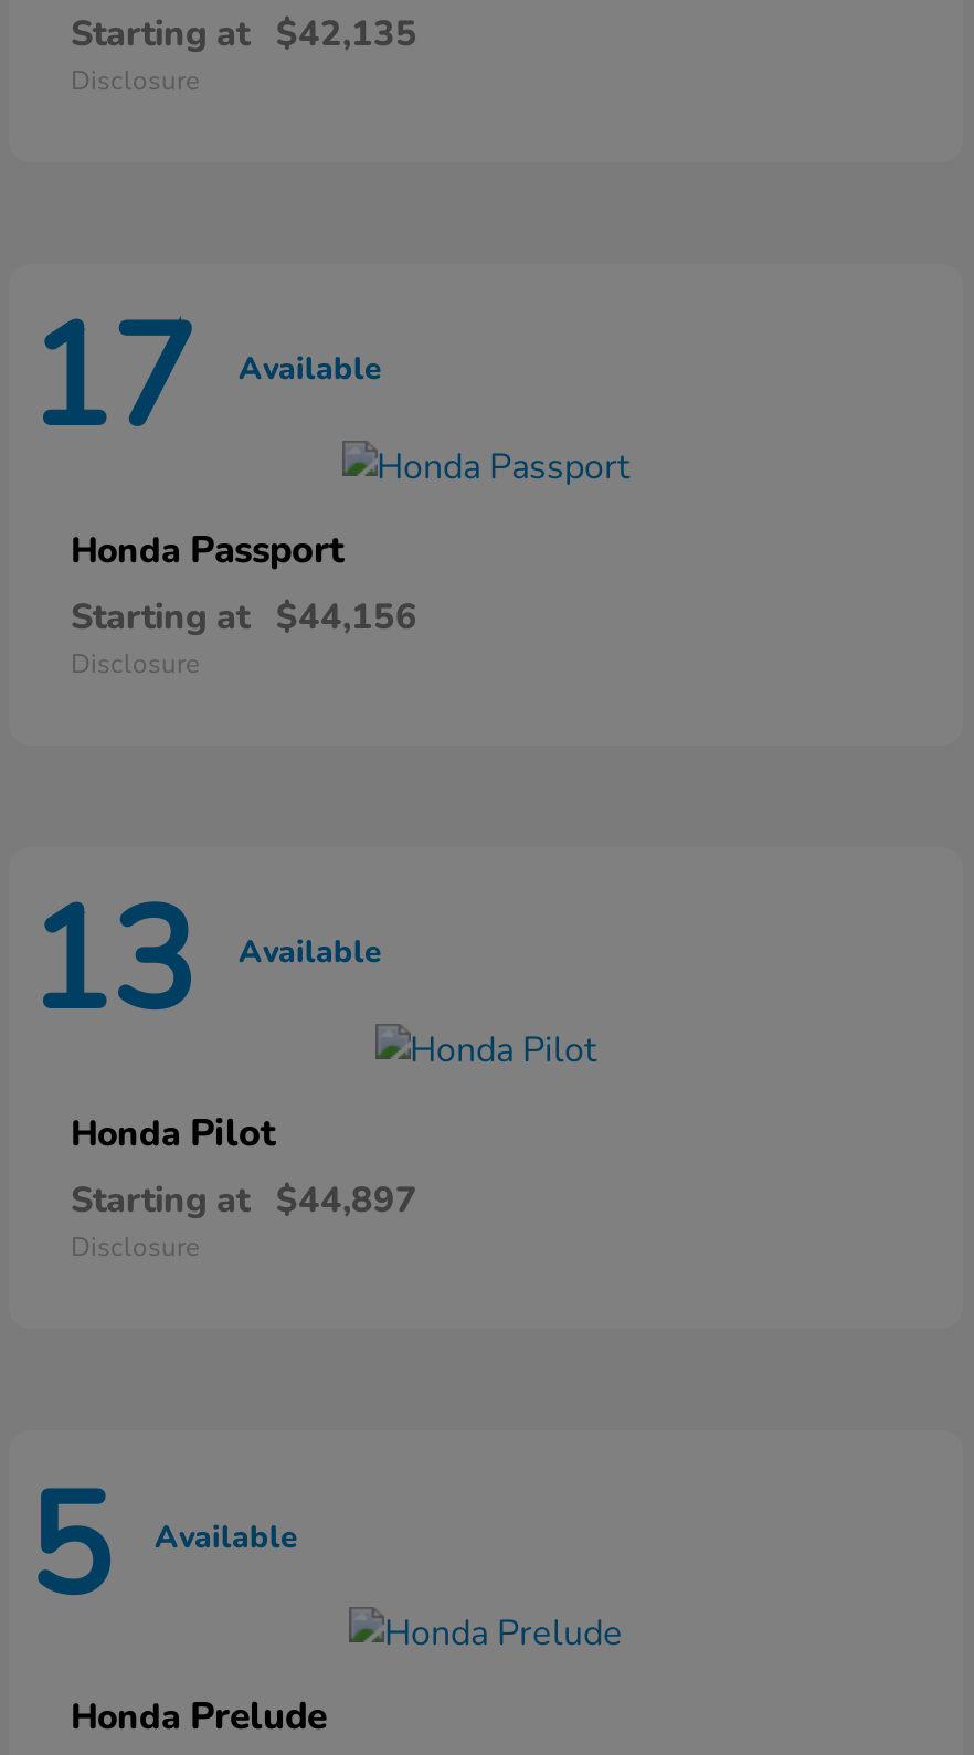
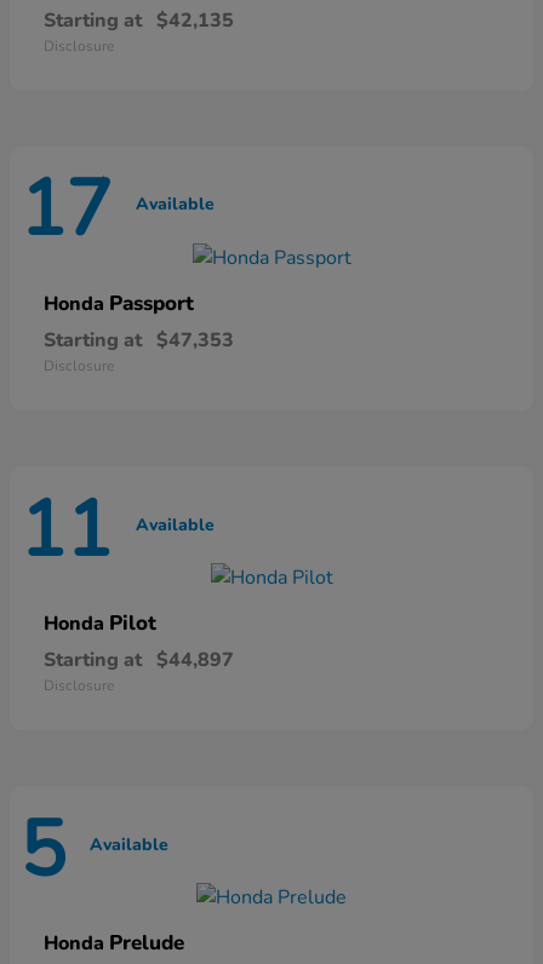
- Starting at $44,156
+ Starting at $47,353

- 13 Available
+ 11 Available
